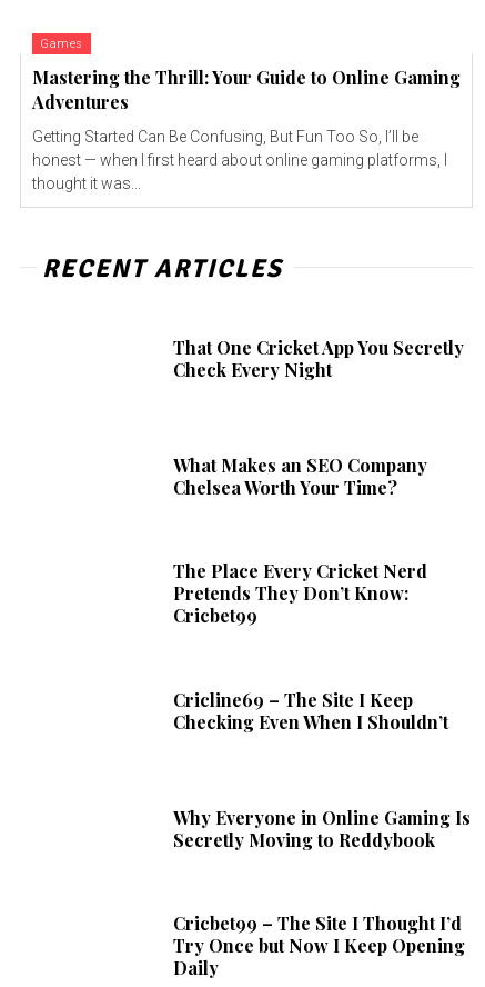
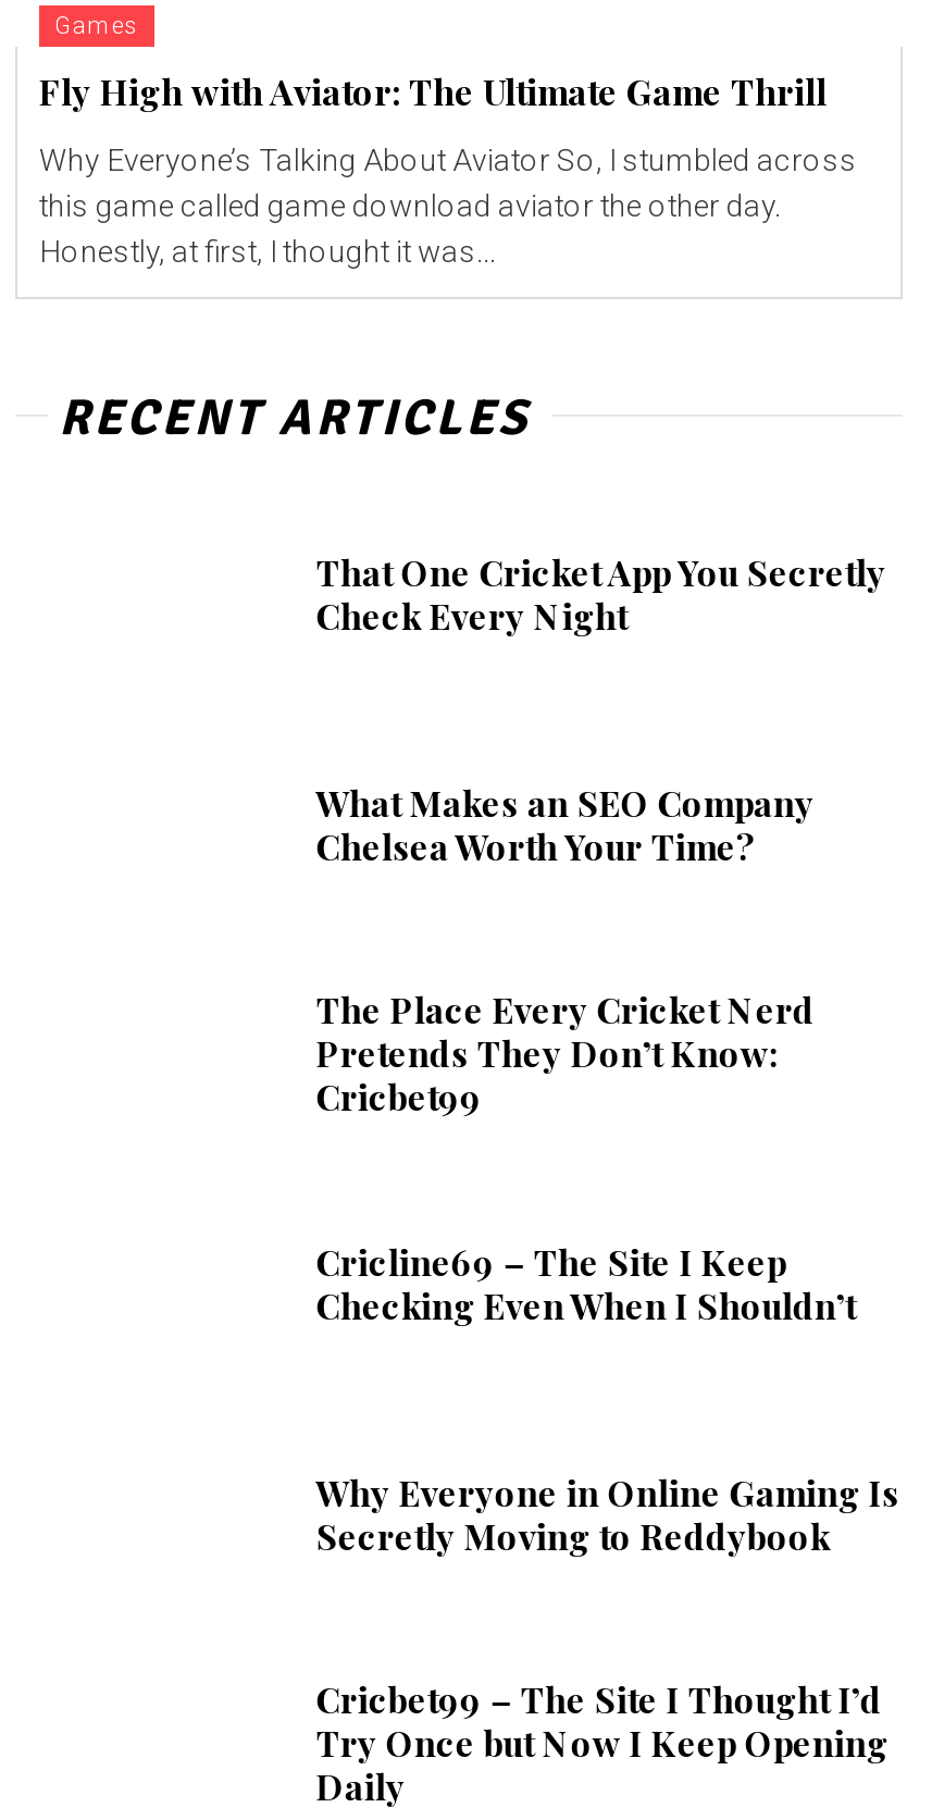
- Mastering the Thrill: Your Guide to Online Gaming
- Adventures
+ Fly High with Aviator: The Ultimate Game Thrill

- Getting Started Can Be Confusing, But Fun Too So, I’ll be
- honest — when I first heard about online gaming platforms, I
- thought it was...
+ Why Everyone’s Talking About Aviator So, I stumbled across
+ this game called game download aviator the other day.
+ Honestly, at first, I thought it was...
